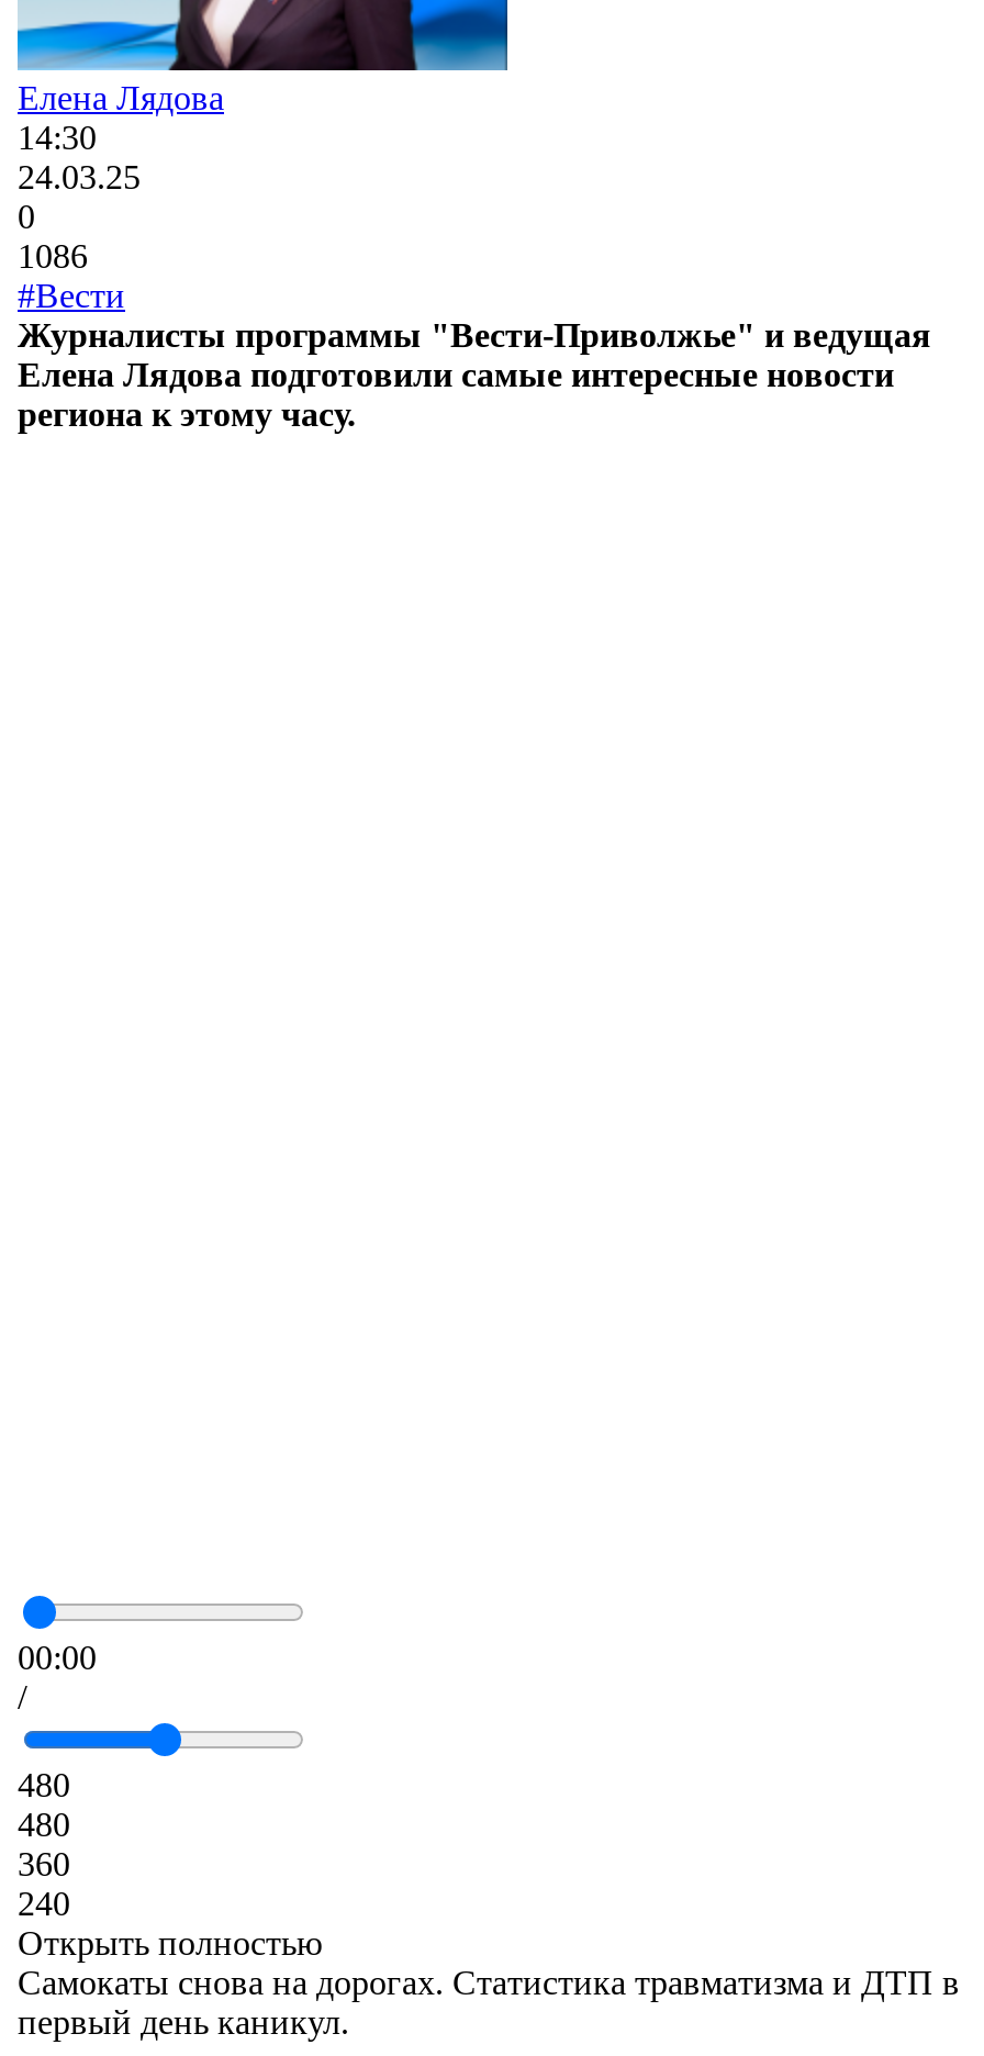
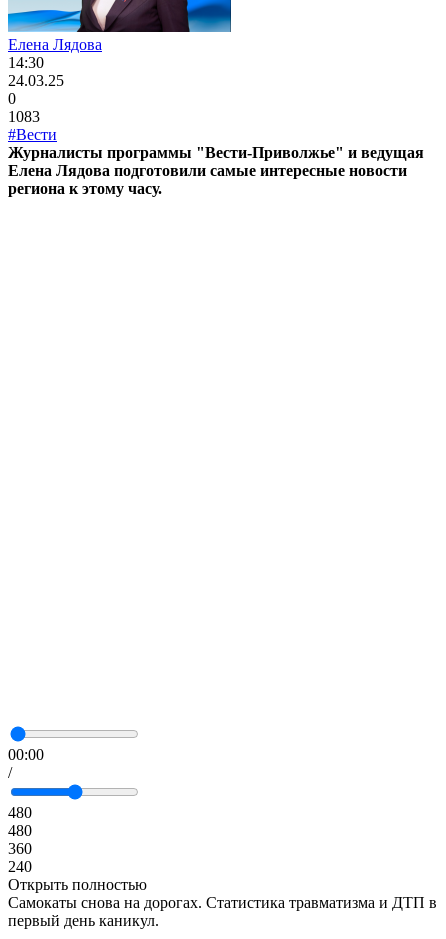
- 1086
+ 1083
